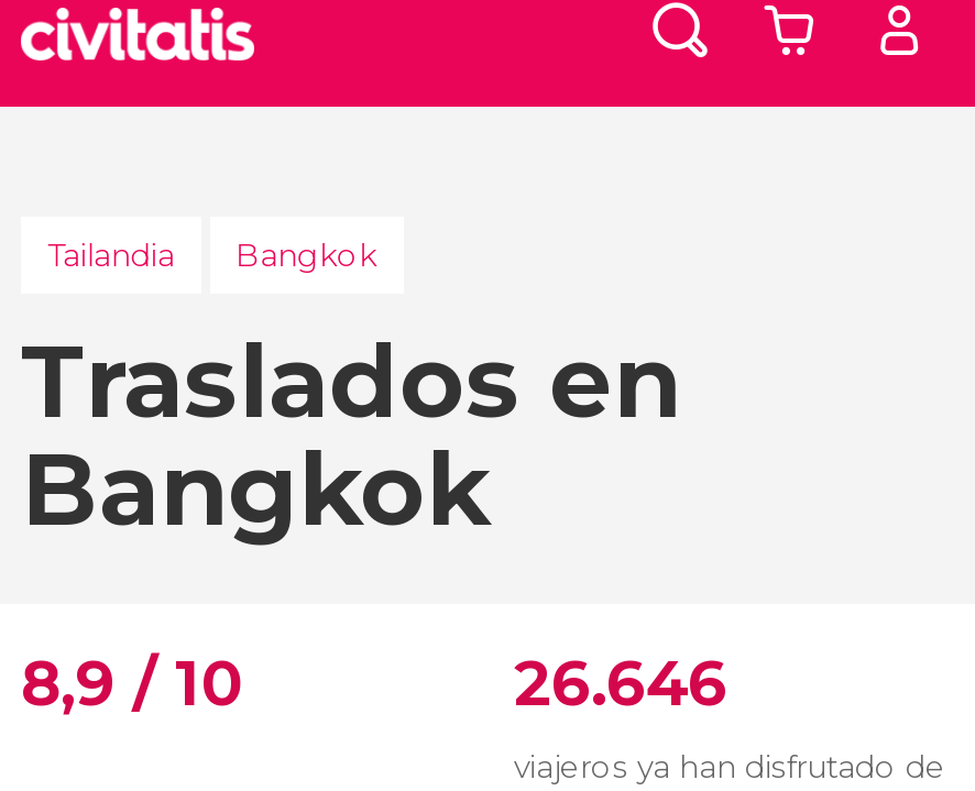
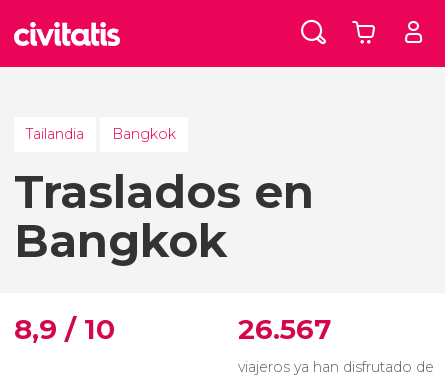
- 26.646
+ 26.567
